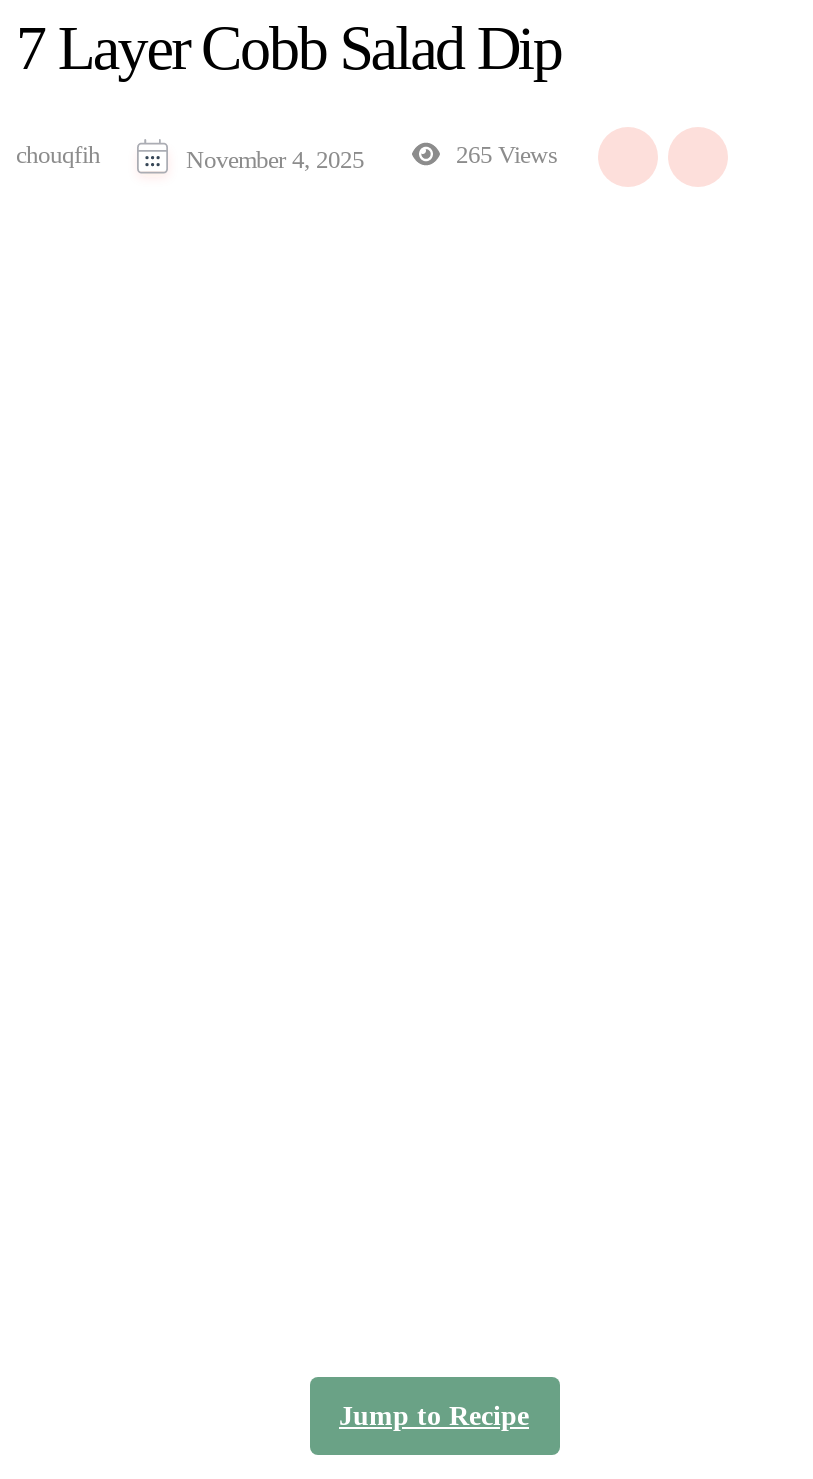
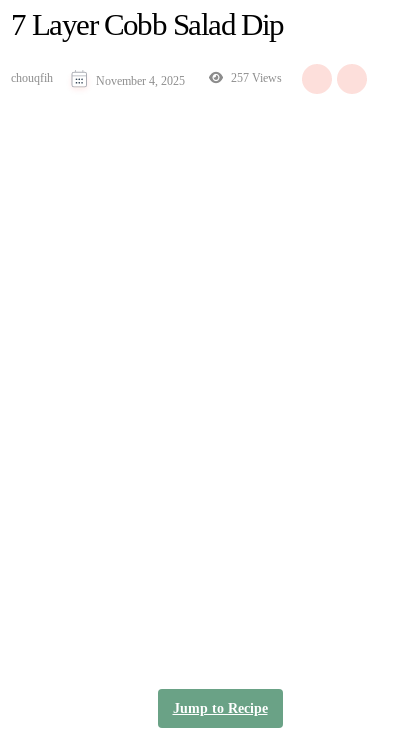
- 265 Views
+ 257 Views
